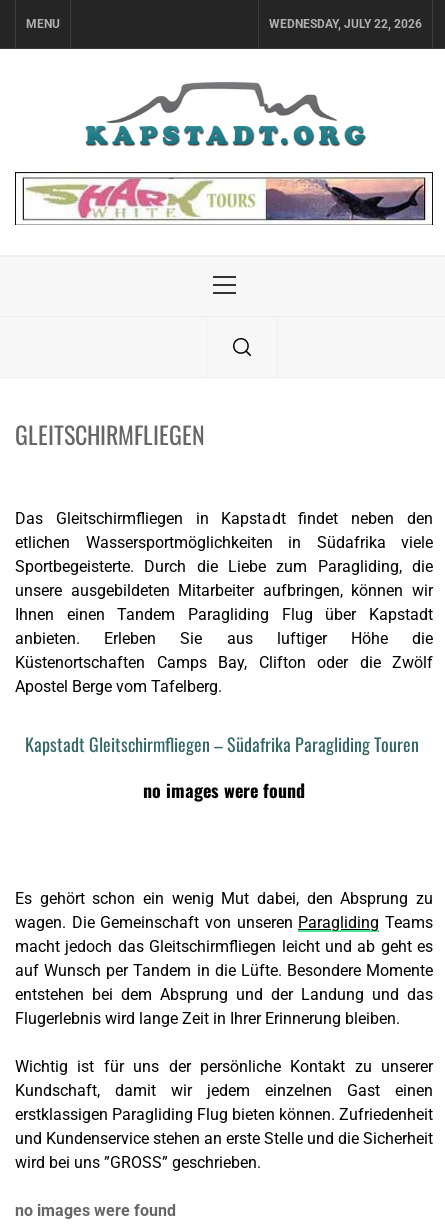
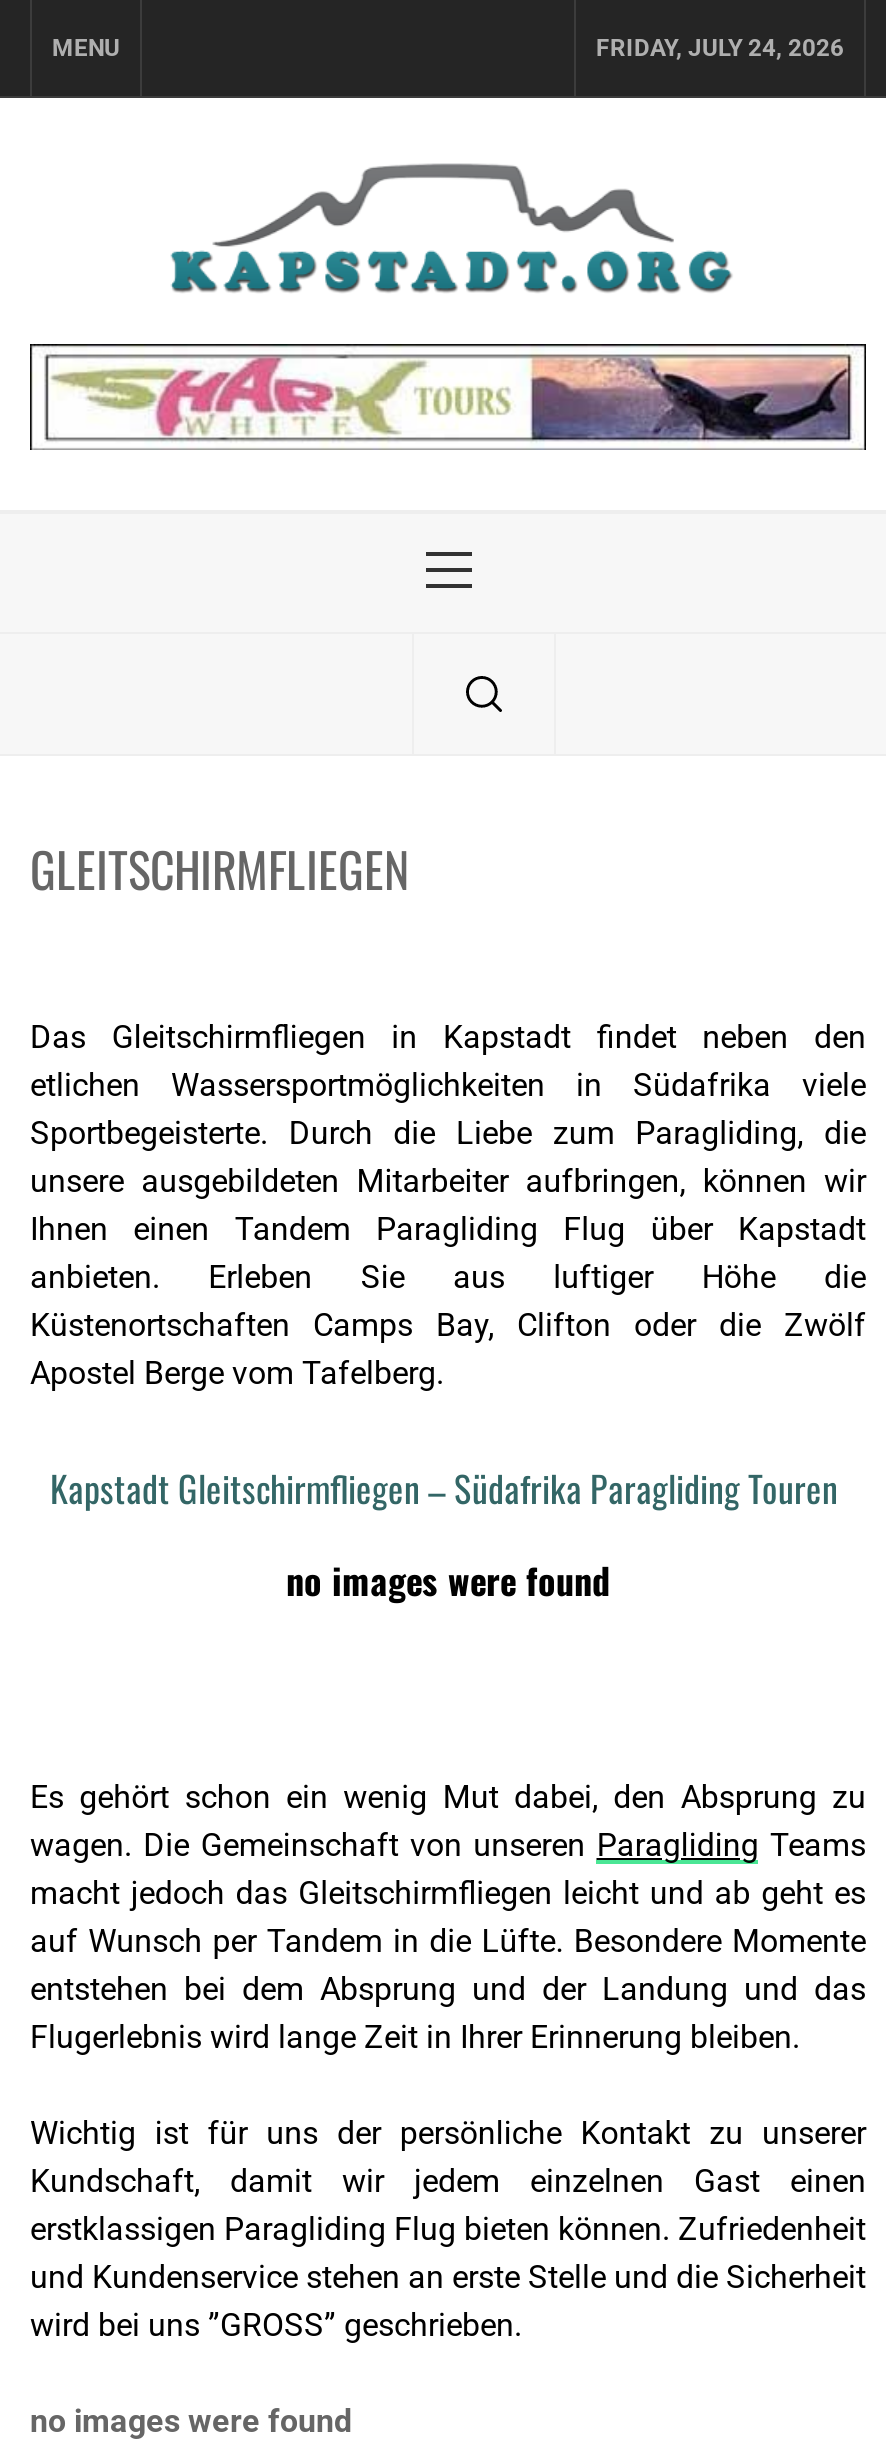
- WEDNESDAY, JULY 22, 2026
+ FRIDAY, JULY 24, 2026
